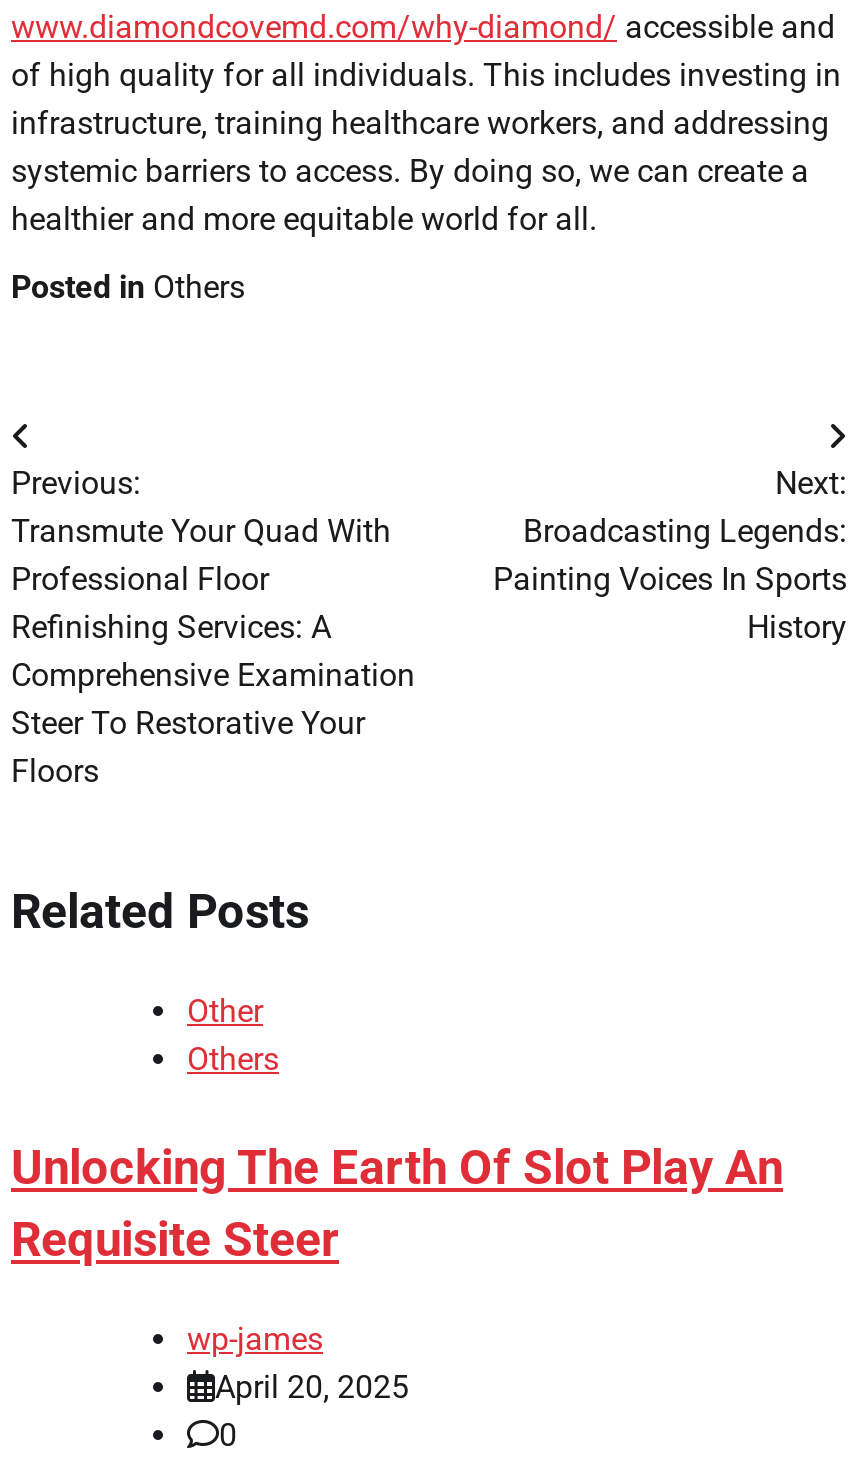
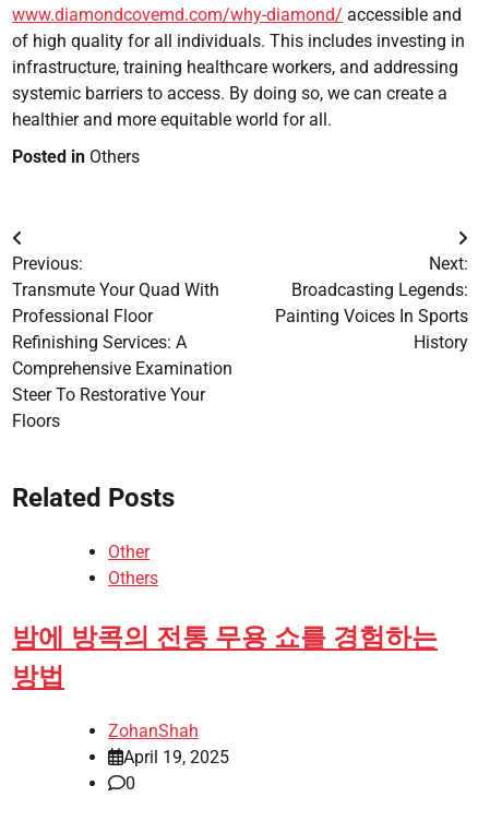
- Unlocking The Earth Of Slot Play An
- Requisite Steer
+ 밤에 방콕의 전통 무용 쇼를 경험하는
+ 방법

- wp-james
- April 20, 2025
+ ZohanShah
+ April 19, 2025
